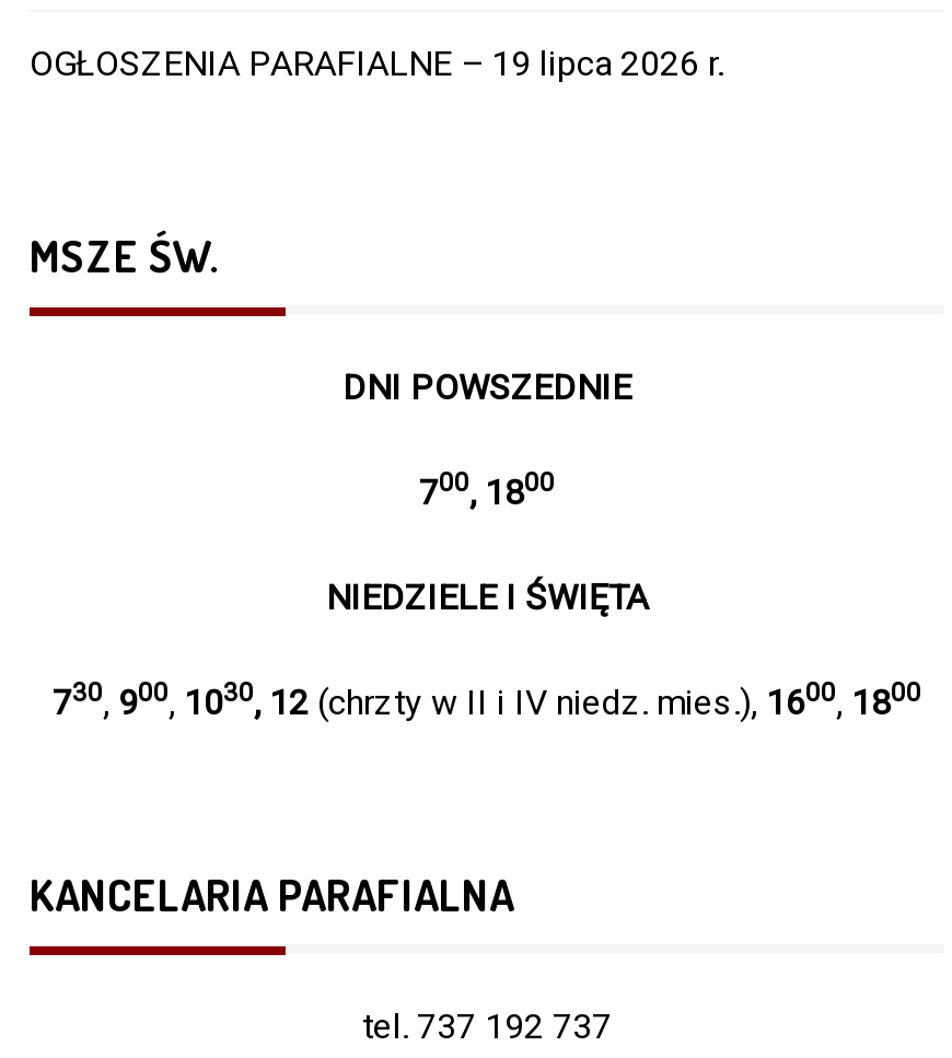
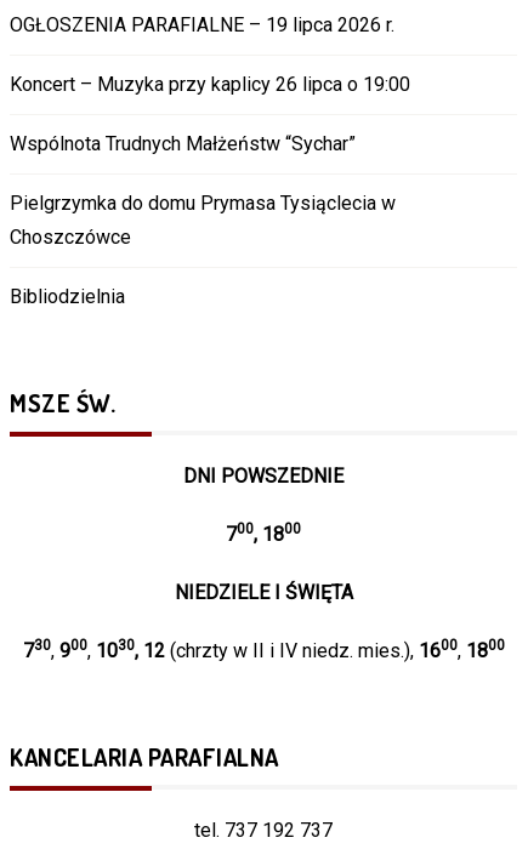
+ Koncert – Muzyka przy kaplicy 26 lipca o 19:00
+ Wspólnota Trudnych Małżeństw “Sychar”
+ Pielgrzymka do domu Prymasa Tysiąclecia w
+ Choszczówce
+ Bibliodzielnia
